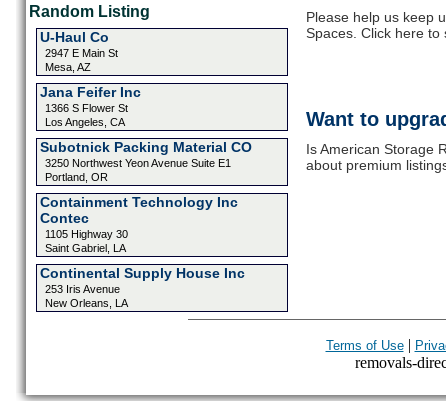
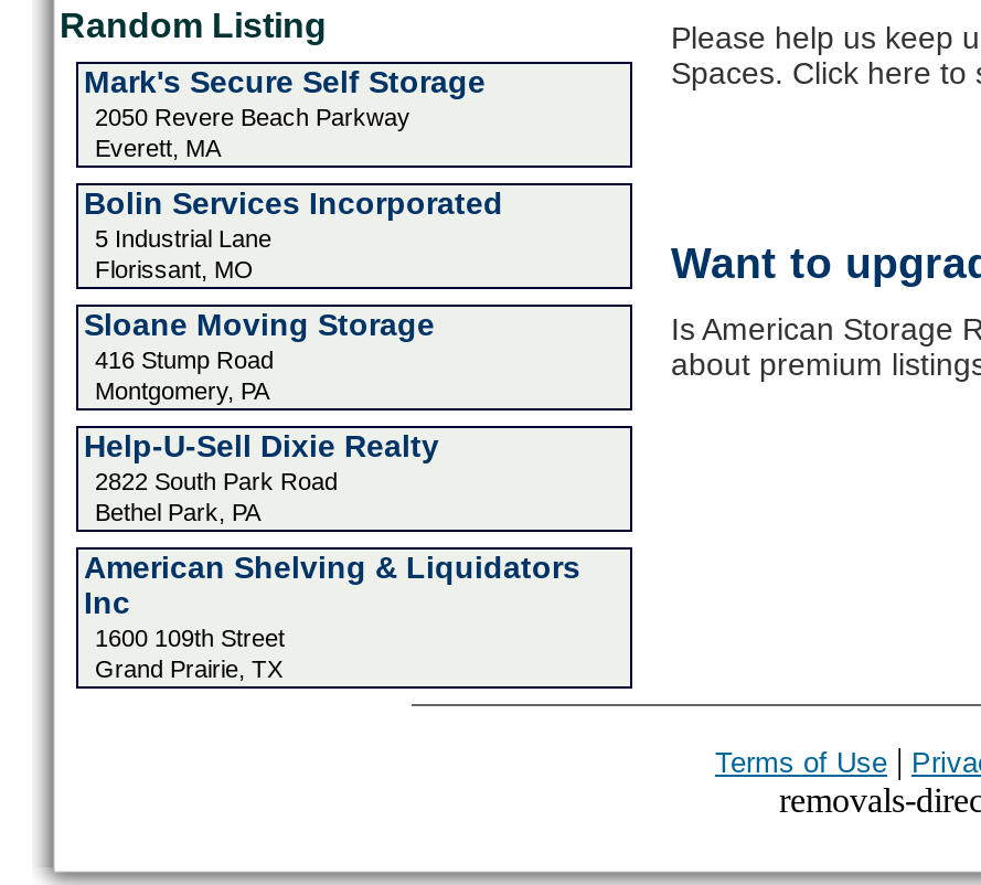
- U-Haul Co
- 2947 E Main St
- Mesa, AZ
+ Mark's Secure Self Storage
+ 2050 Revere Beach Parkway
+ Everett, MA

- Jana Feifer Inc
- 1366 S Flower St
- Los Angeles, CA
+ Bolin Services Incorporated
+ 5 Industrial Lane
+ Florissant, MO

- Subotnick Packing Material CO
- 3250 Northwest Yeon Avenue Suite E1
- Portland, OR
+ Sloane Moving Storage
+ 416 Stump Road
+ Montgomery, PA

- Containment Technology Inc
- Contec
- 1105 Highway 30
- Saint Gabriel, LA
+ Help-U-Sell Dixie Realty
+ 2822 South Park Road
+ Bethel Park, PA

- Continental Supply House Inc
- 253 Iris Avenue
- New Orleans, LA
+ American Shelving & Liquidators
+ Inc
+ 1600 109th Street
+ Grand Prairie, TX
